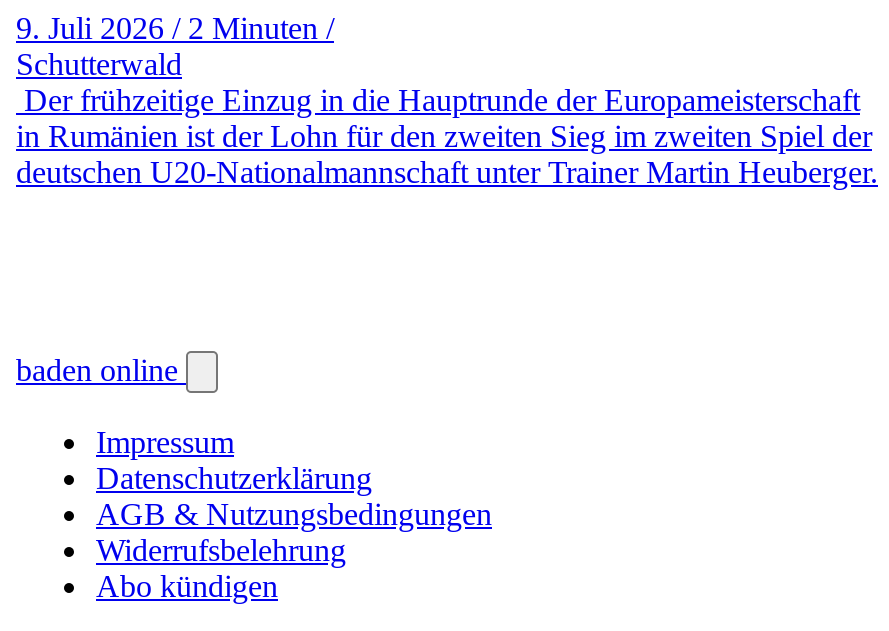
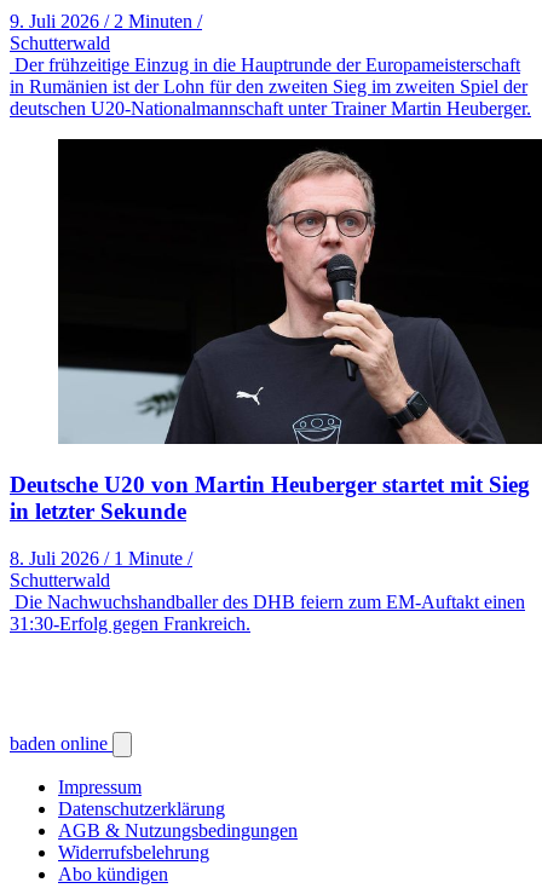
+ [image]
+ Deutsche U20 von Martin Heuberger startet mit Sieg
+ in letzter Sekunde
+ 8. Juli 2026 / 1 Minute /
+ Schutterwald
+ Die Nachwuchshandballer des DHB feiern zum EM-Auftakt einen
+ 31:30-Erfolg gegen Frankreich.
